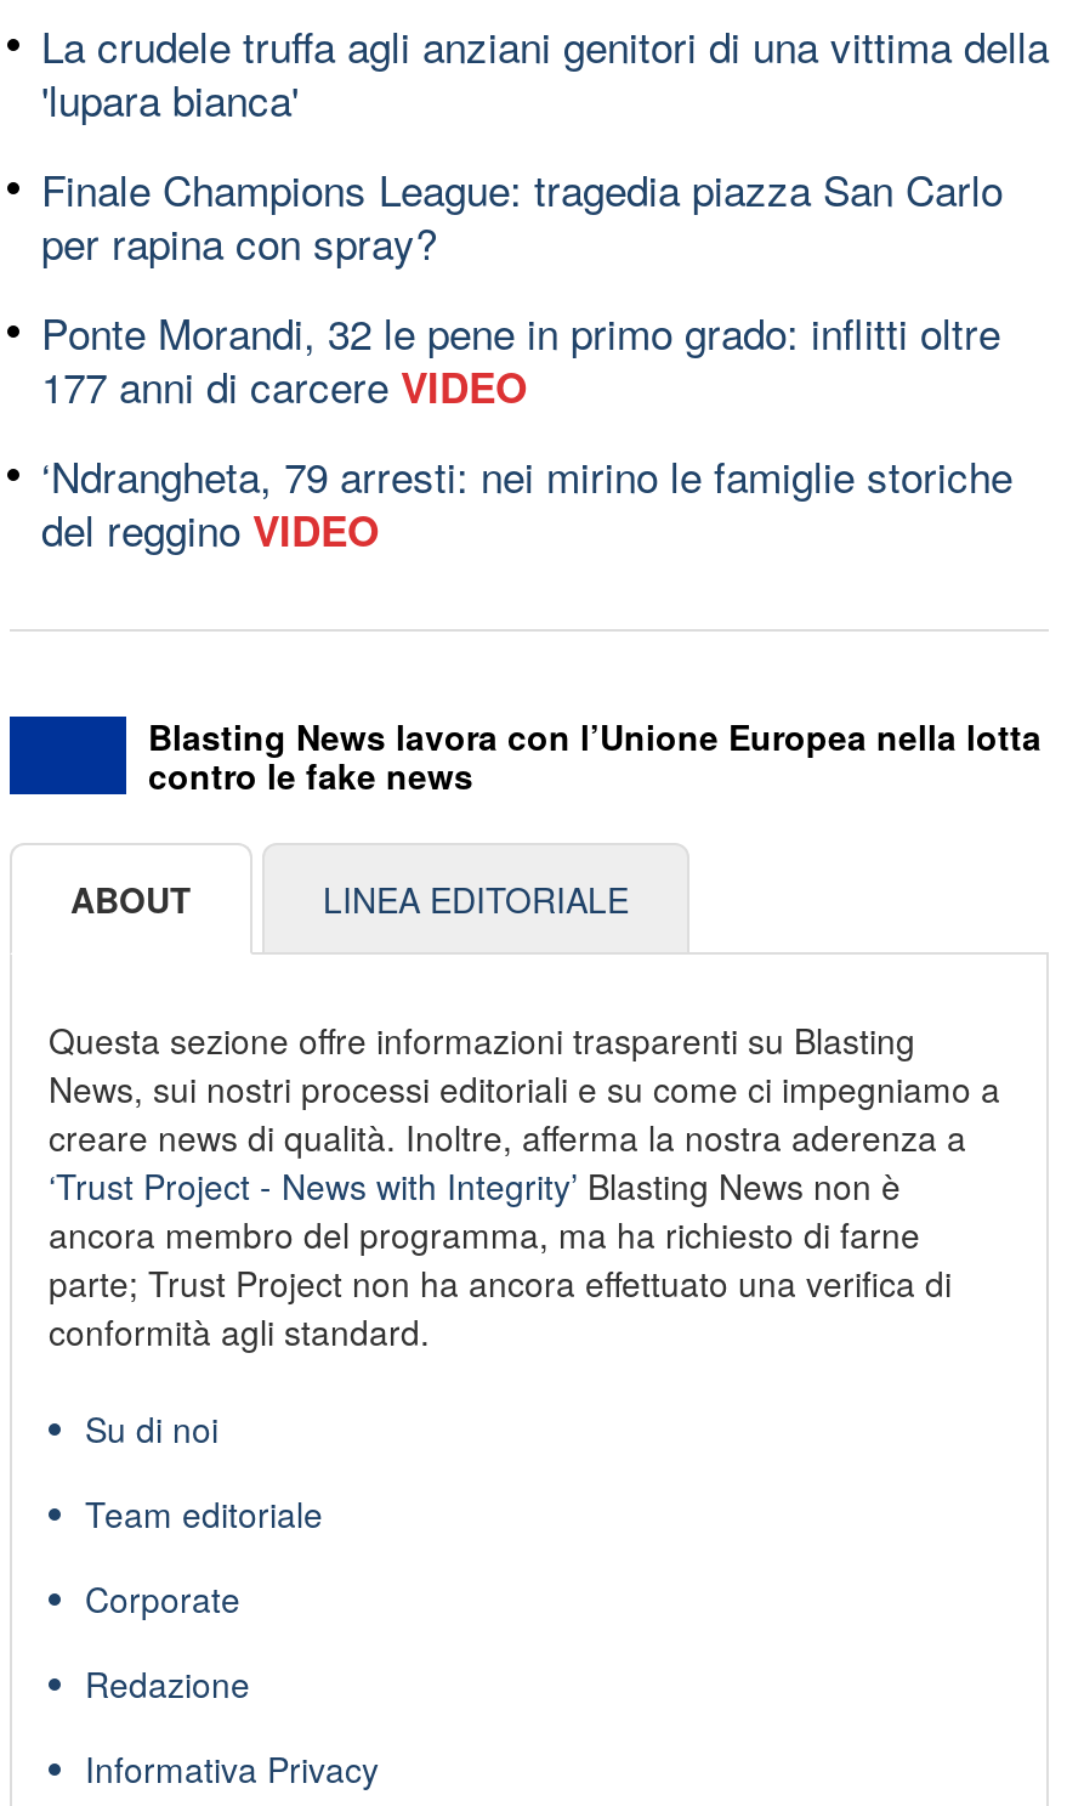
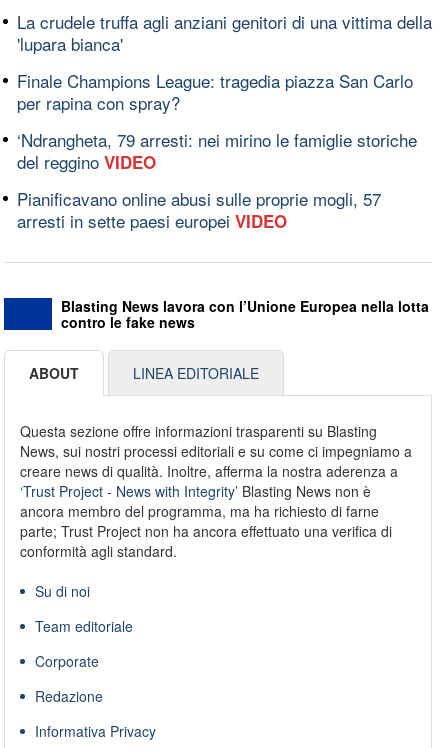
- Ponte Morandi, 32 le pene in primo grado: inflitti oltre
- 177 anni di carcere VIDEO

moved up: ‘Ndrangheta, 79 arresti: nei mirino le famiglie storiche | del reggino VIDEO

+ Pianificavano online abusi sulle proprie mogli, 57
+ arresti in sette paesi europei VIDEO
